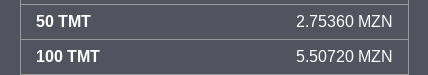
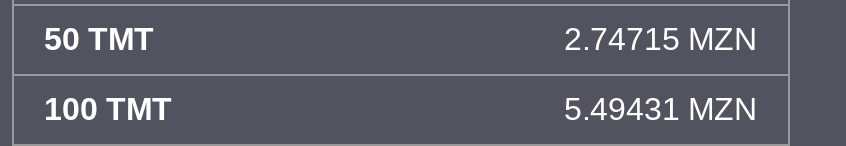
- 2.75360 MZN
+ 2.74715 MZN

- 5.50720 MZN
+ 5.49431 MZN
